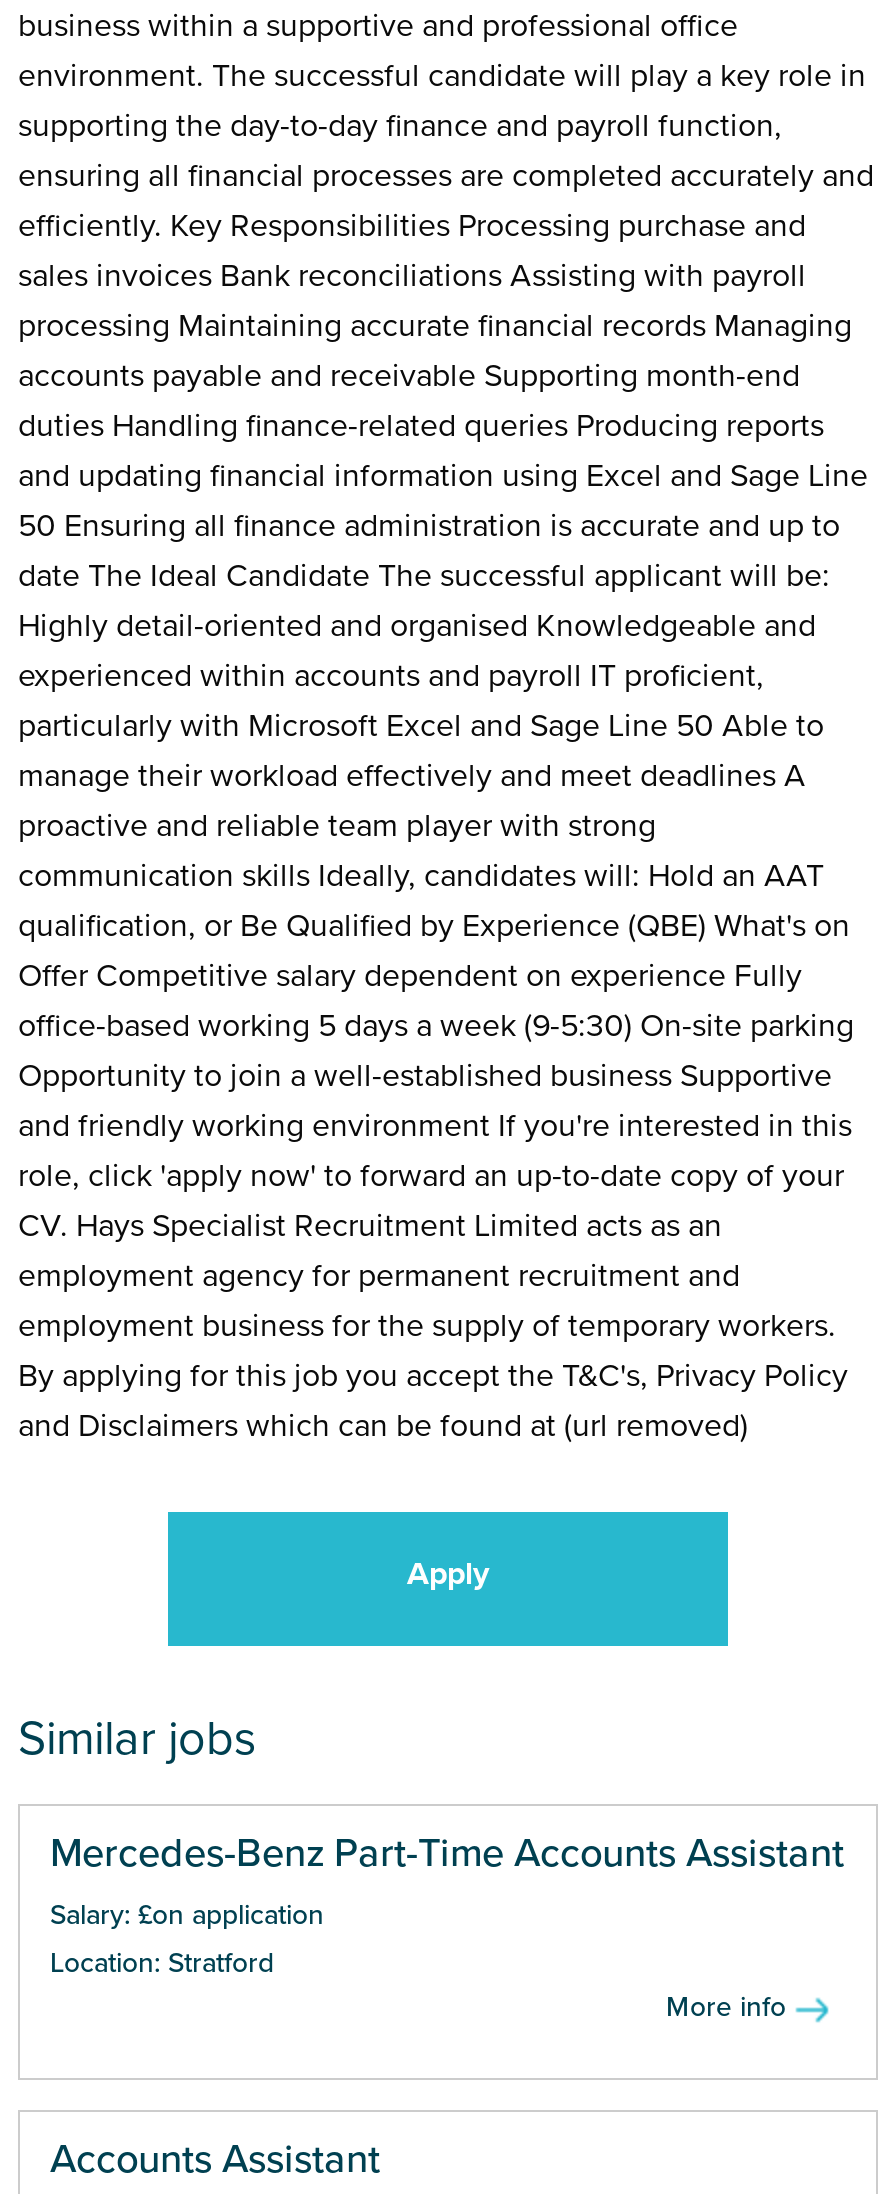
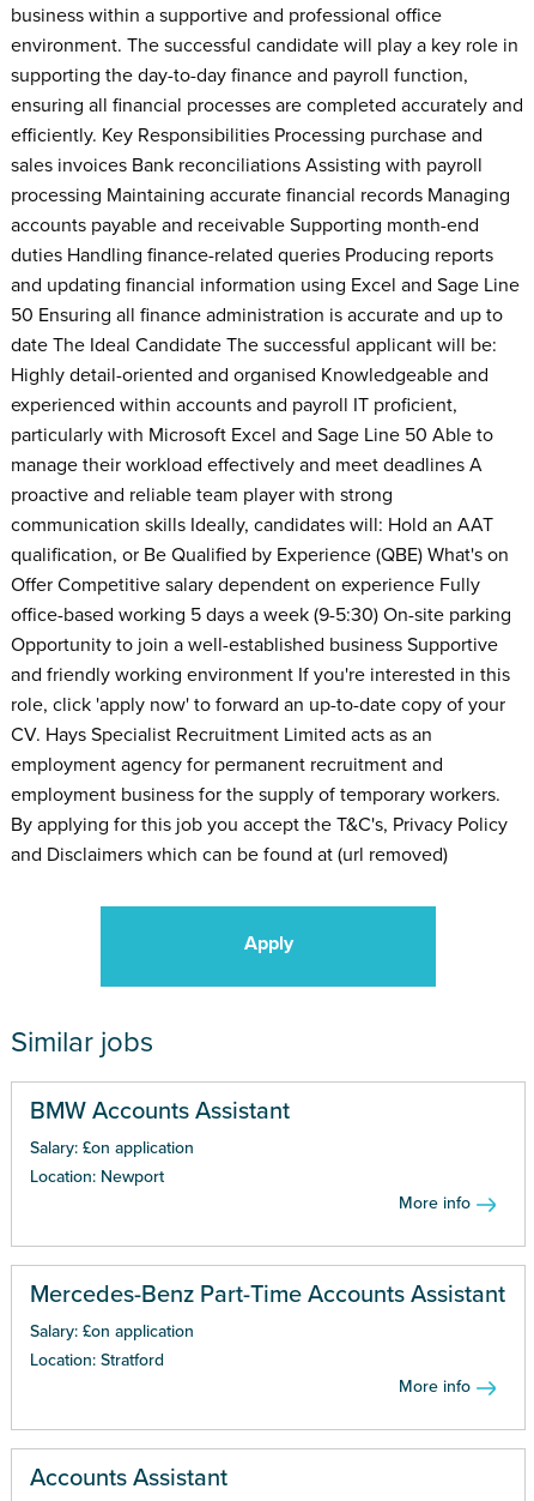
+ BMW Accounts Assistant
+ Salary: £on application
+ Location: Newport
+ More info
